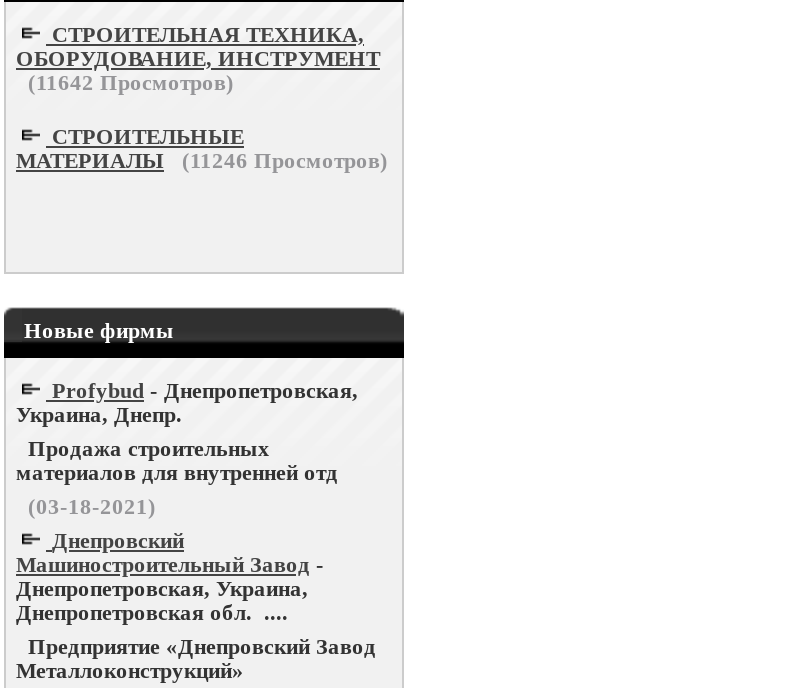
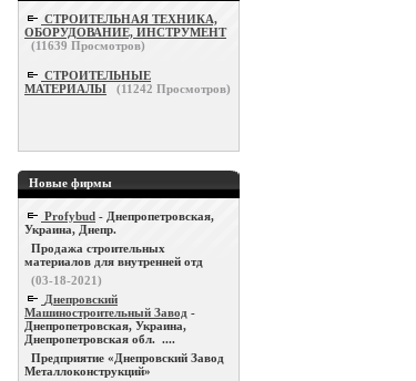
- (11642Просмотров)
+ (11639Просмотров)

- МАТЕРИАЛЫ (11246 Просмотров)
+ МАТЕРИАЛЫ (11242 Просмотров)
